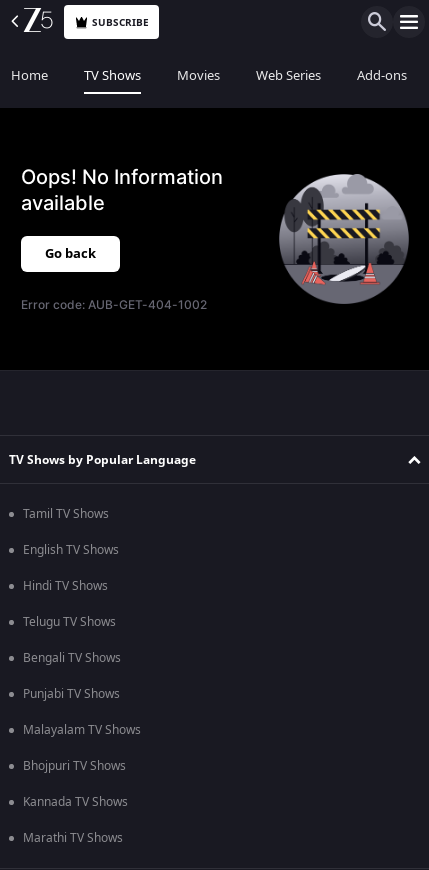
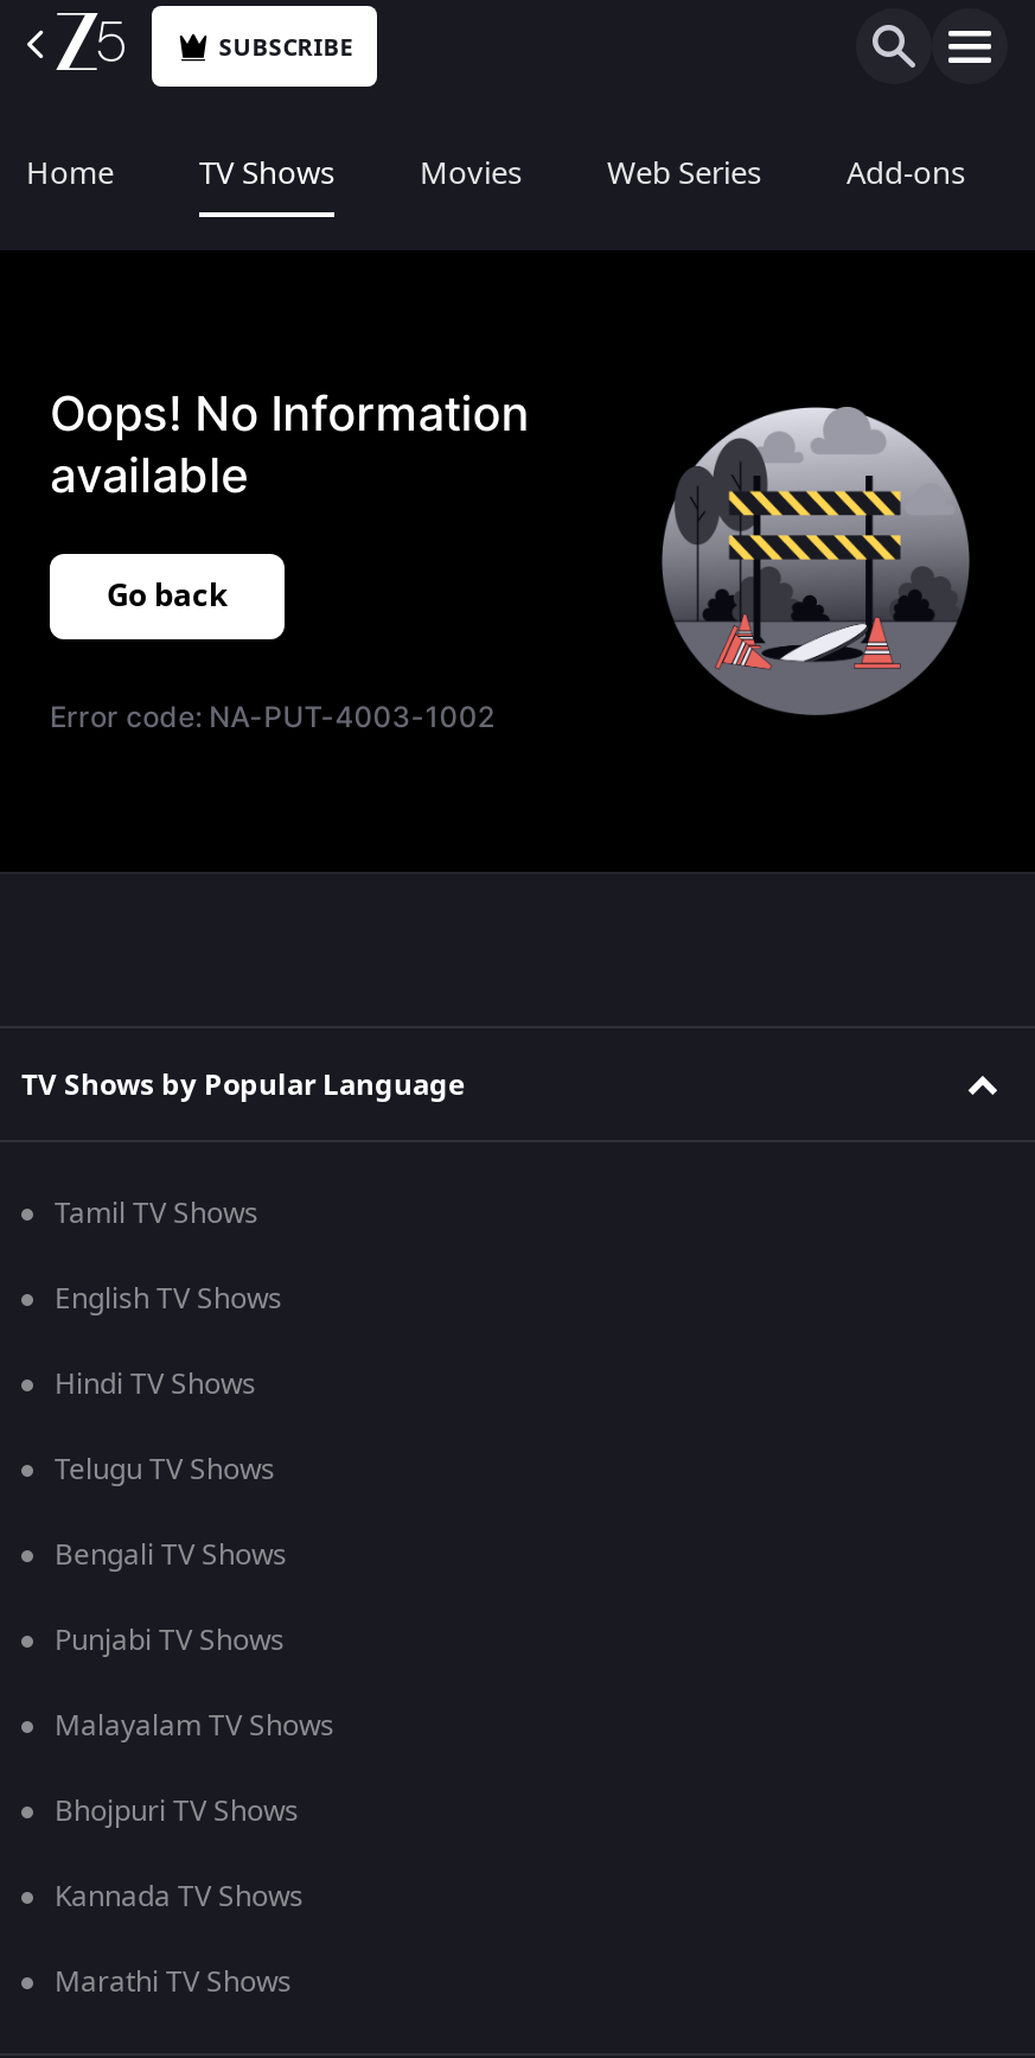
- Error code: AUB-GET-404-1002
+ Error code: NA-PUT-4003-1002
